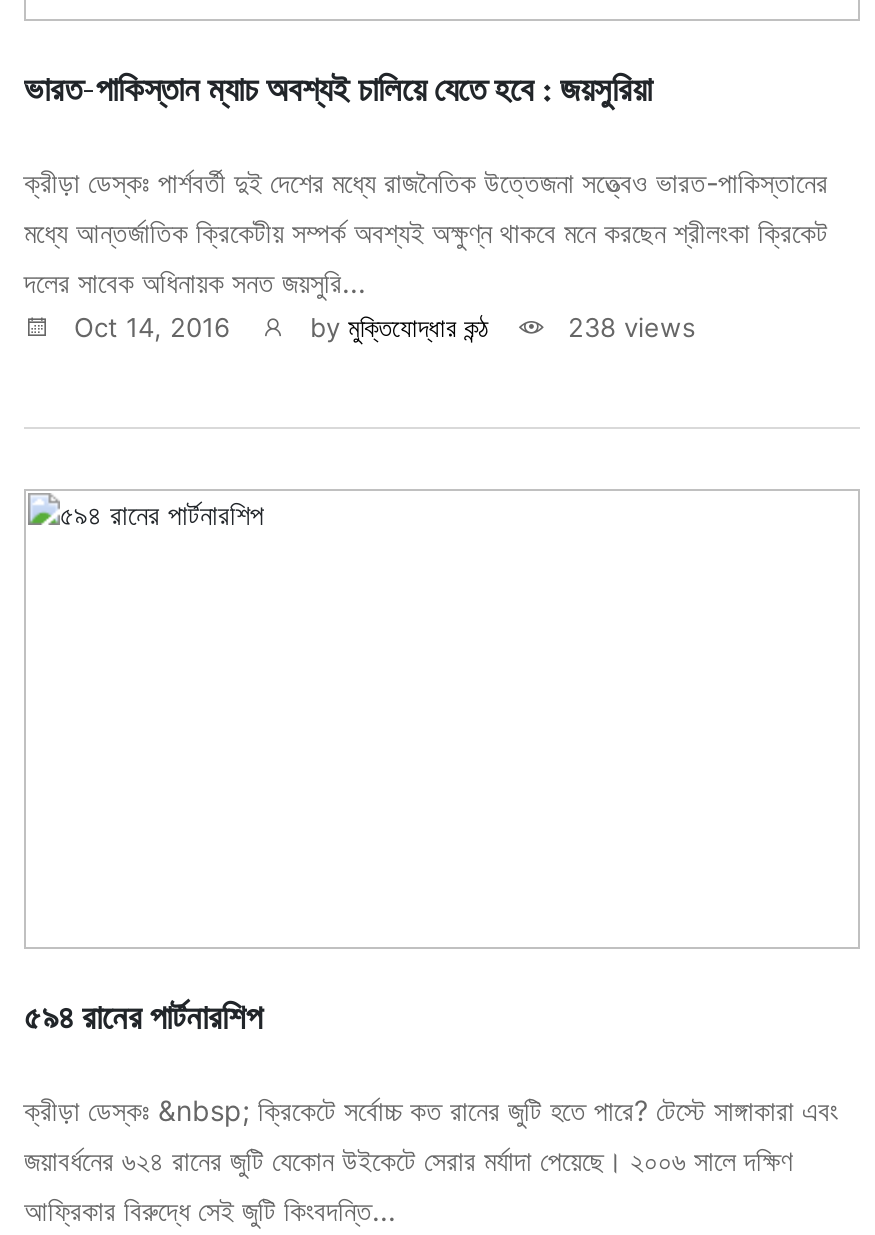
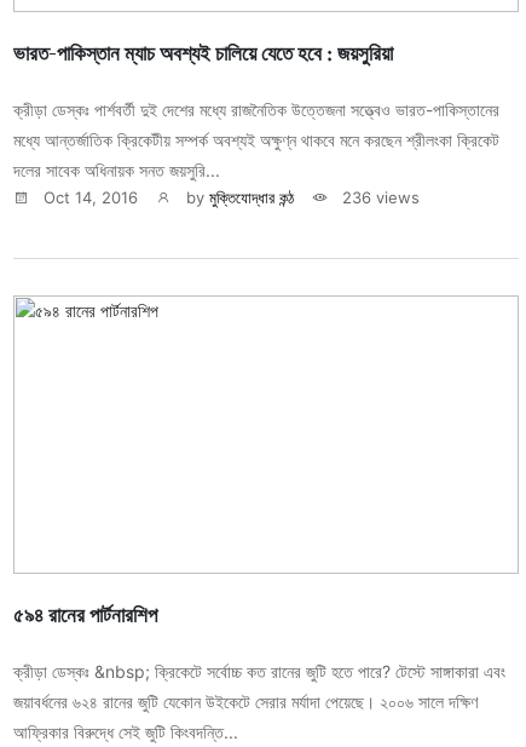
- 238 views
+ 236 views
